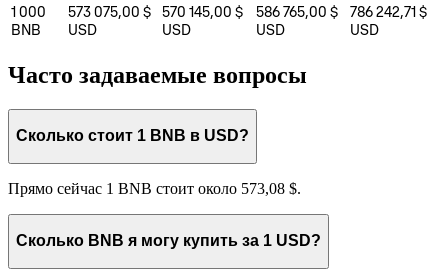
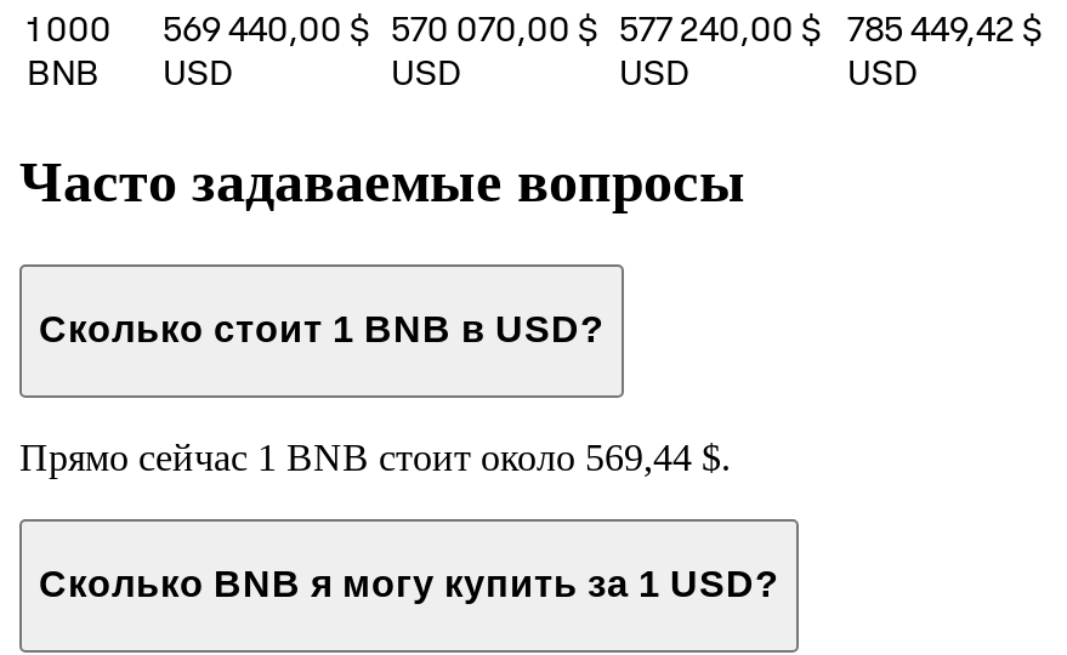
- 573 075,00 $
+ 569 440,00 $

- 570 145,00 $
+ 570 070,00 $

- 586 765,00 $
+ 577 240,00 $

- 786 242,71 $
+ 785 449,42 $

- Прямо сейчас 1 BNB стоит около 573,08 $.
+ Прямо сейчас 1 BNB стоит около 569,44 $.
